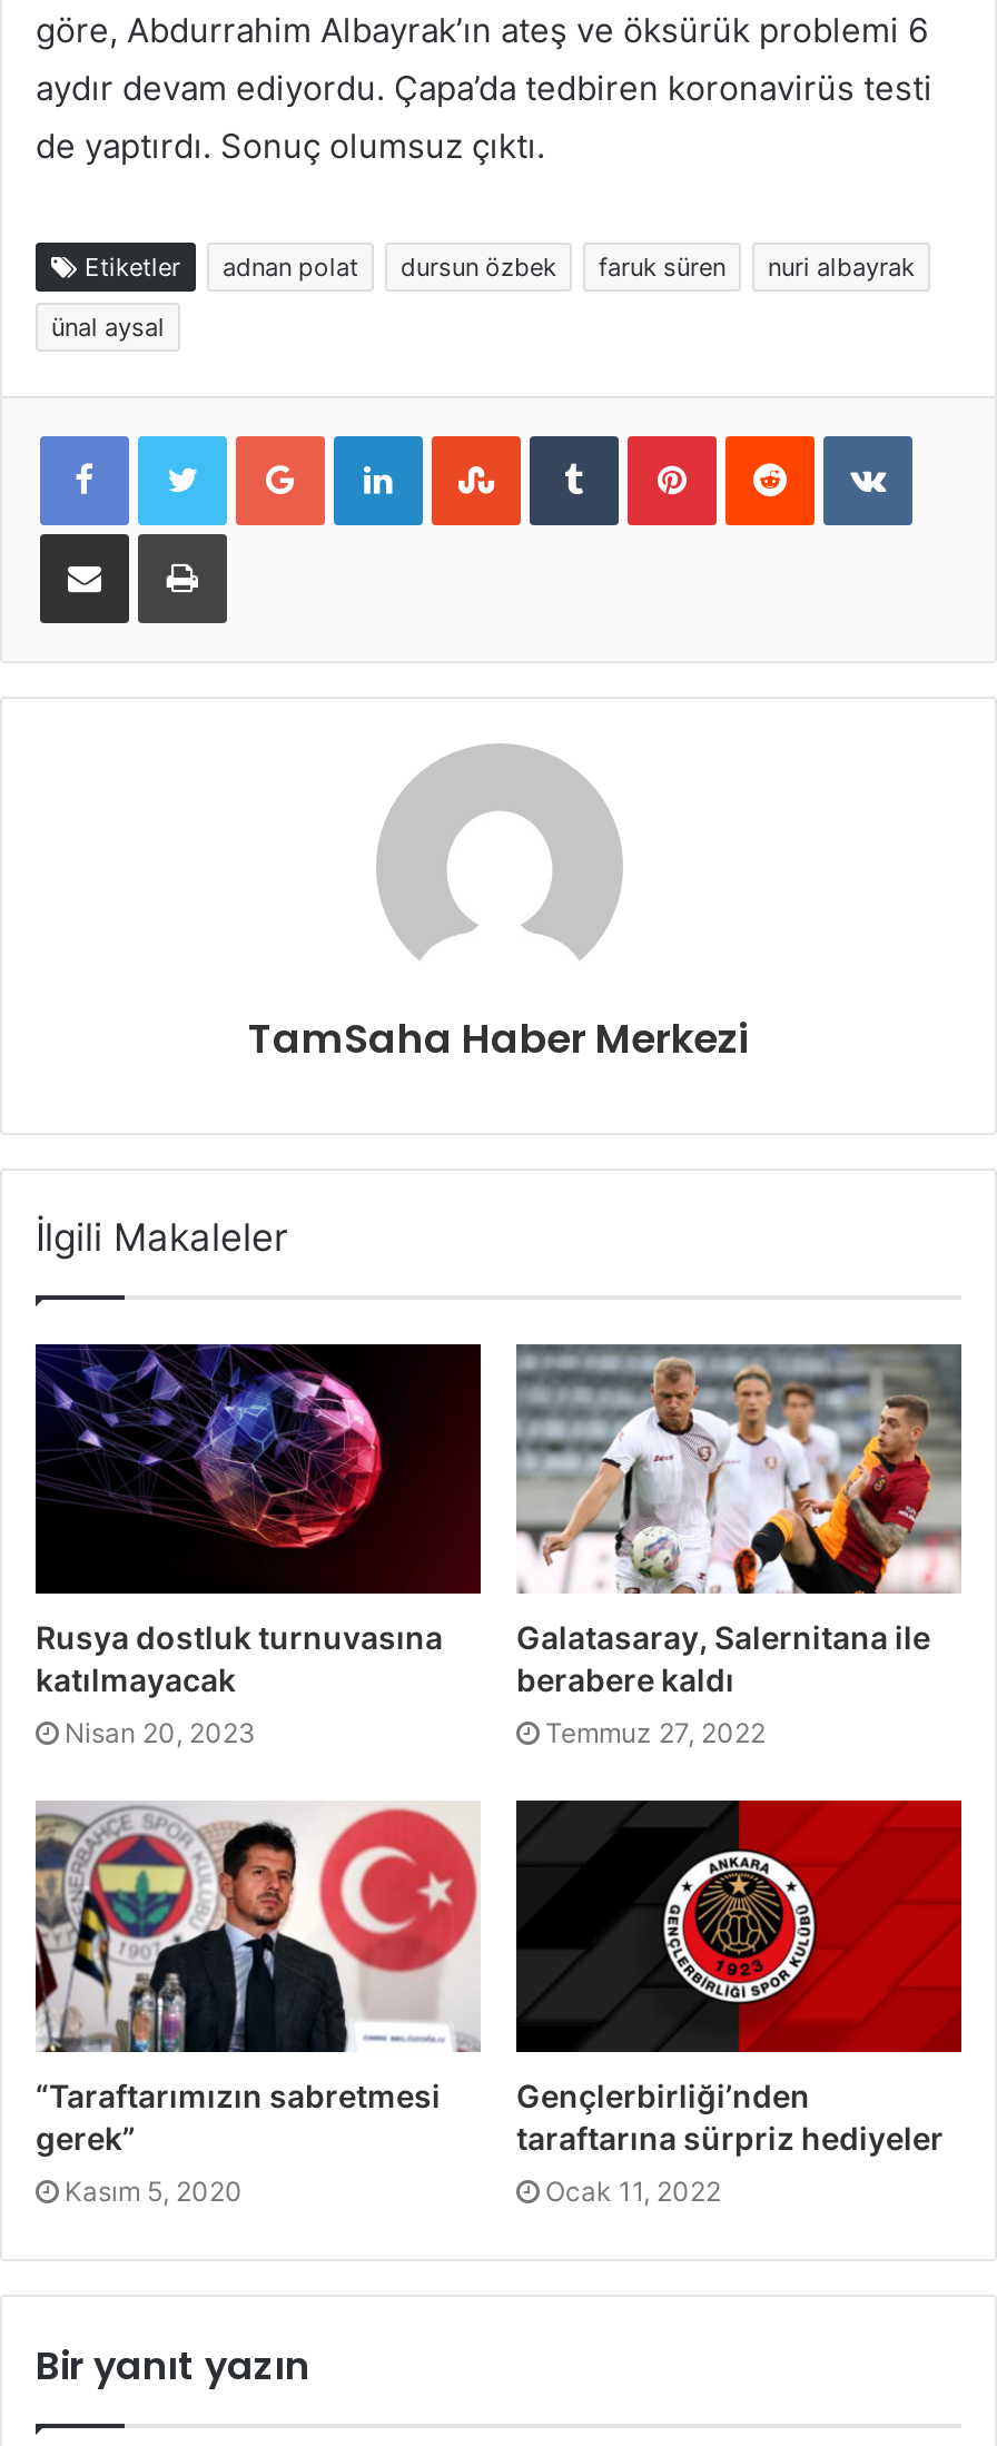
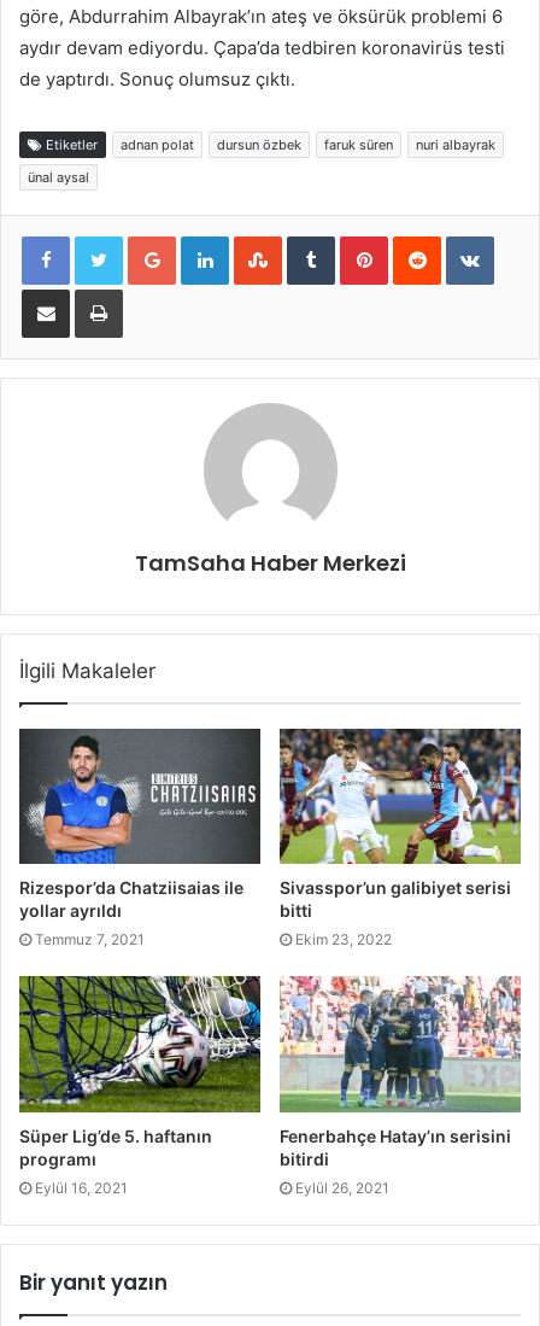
- [image]
- Rusya dostluk turnuvasına
- katılmayacak
+ [image]
+ Rizespor’da Chatziisaias ile
+ yollar ayrıldı

- [image]
- Galatasaray, Salernitana ile
- berabere kaldı
+ [image]
+ Sivasspor’un galibiyet serisi
+ bitti

- Nisan 20, 2023
+ Temmuz 7, 2021

- Temmuz 27, 2022
+ Ekim 23, 2022

- [image]
- “Taraftarımızın sabretmesi
- gerek”
+ [image]
+ Süper Lig’de 5. haftanın
+ programı

- [image]
- Gençlerbirliği’nden
- taraftarına sürpriz hediyeler
+ [image]
+ Fenerbahçe Hatay’ın serisini
+ bitirdi

- Kasım 5, 2020
+ Eylül 16, 2021

- Ocak 11, 2022
+ Eylül 26, 2021
